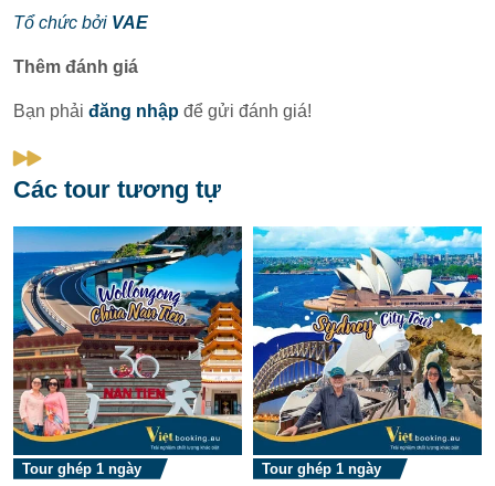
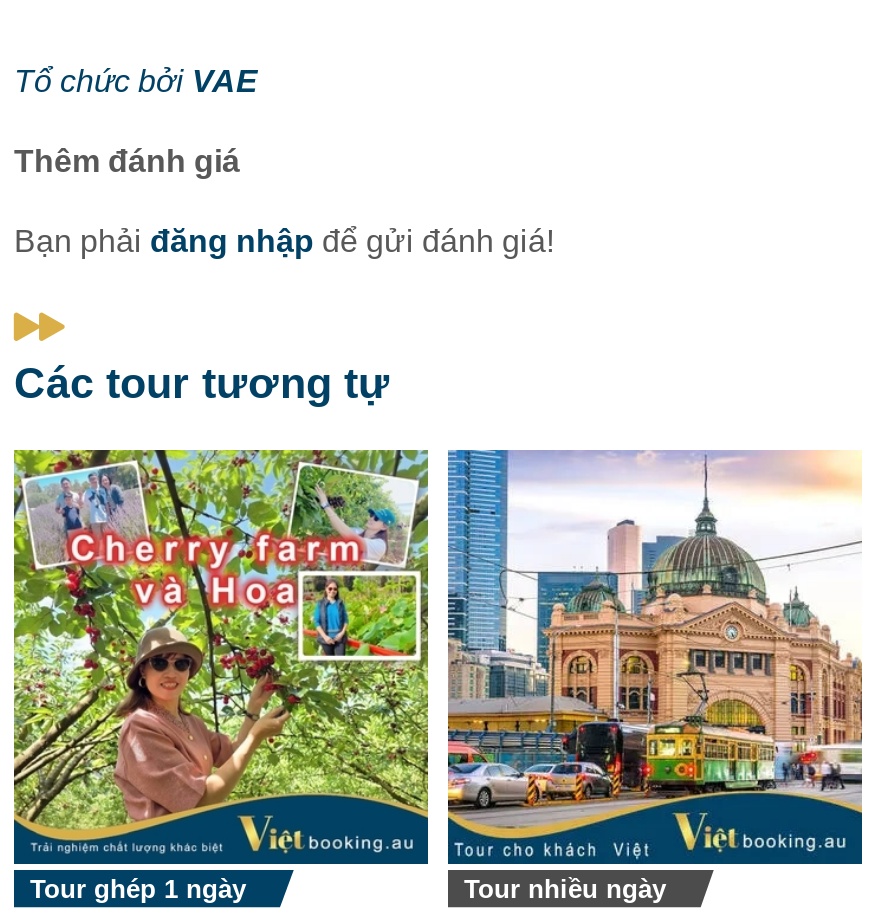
- [image]
- Tour ghép 1 ngày
+ [image]
+ Tour nhiều ngày

- [image]
+ [image]
